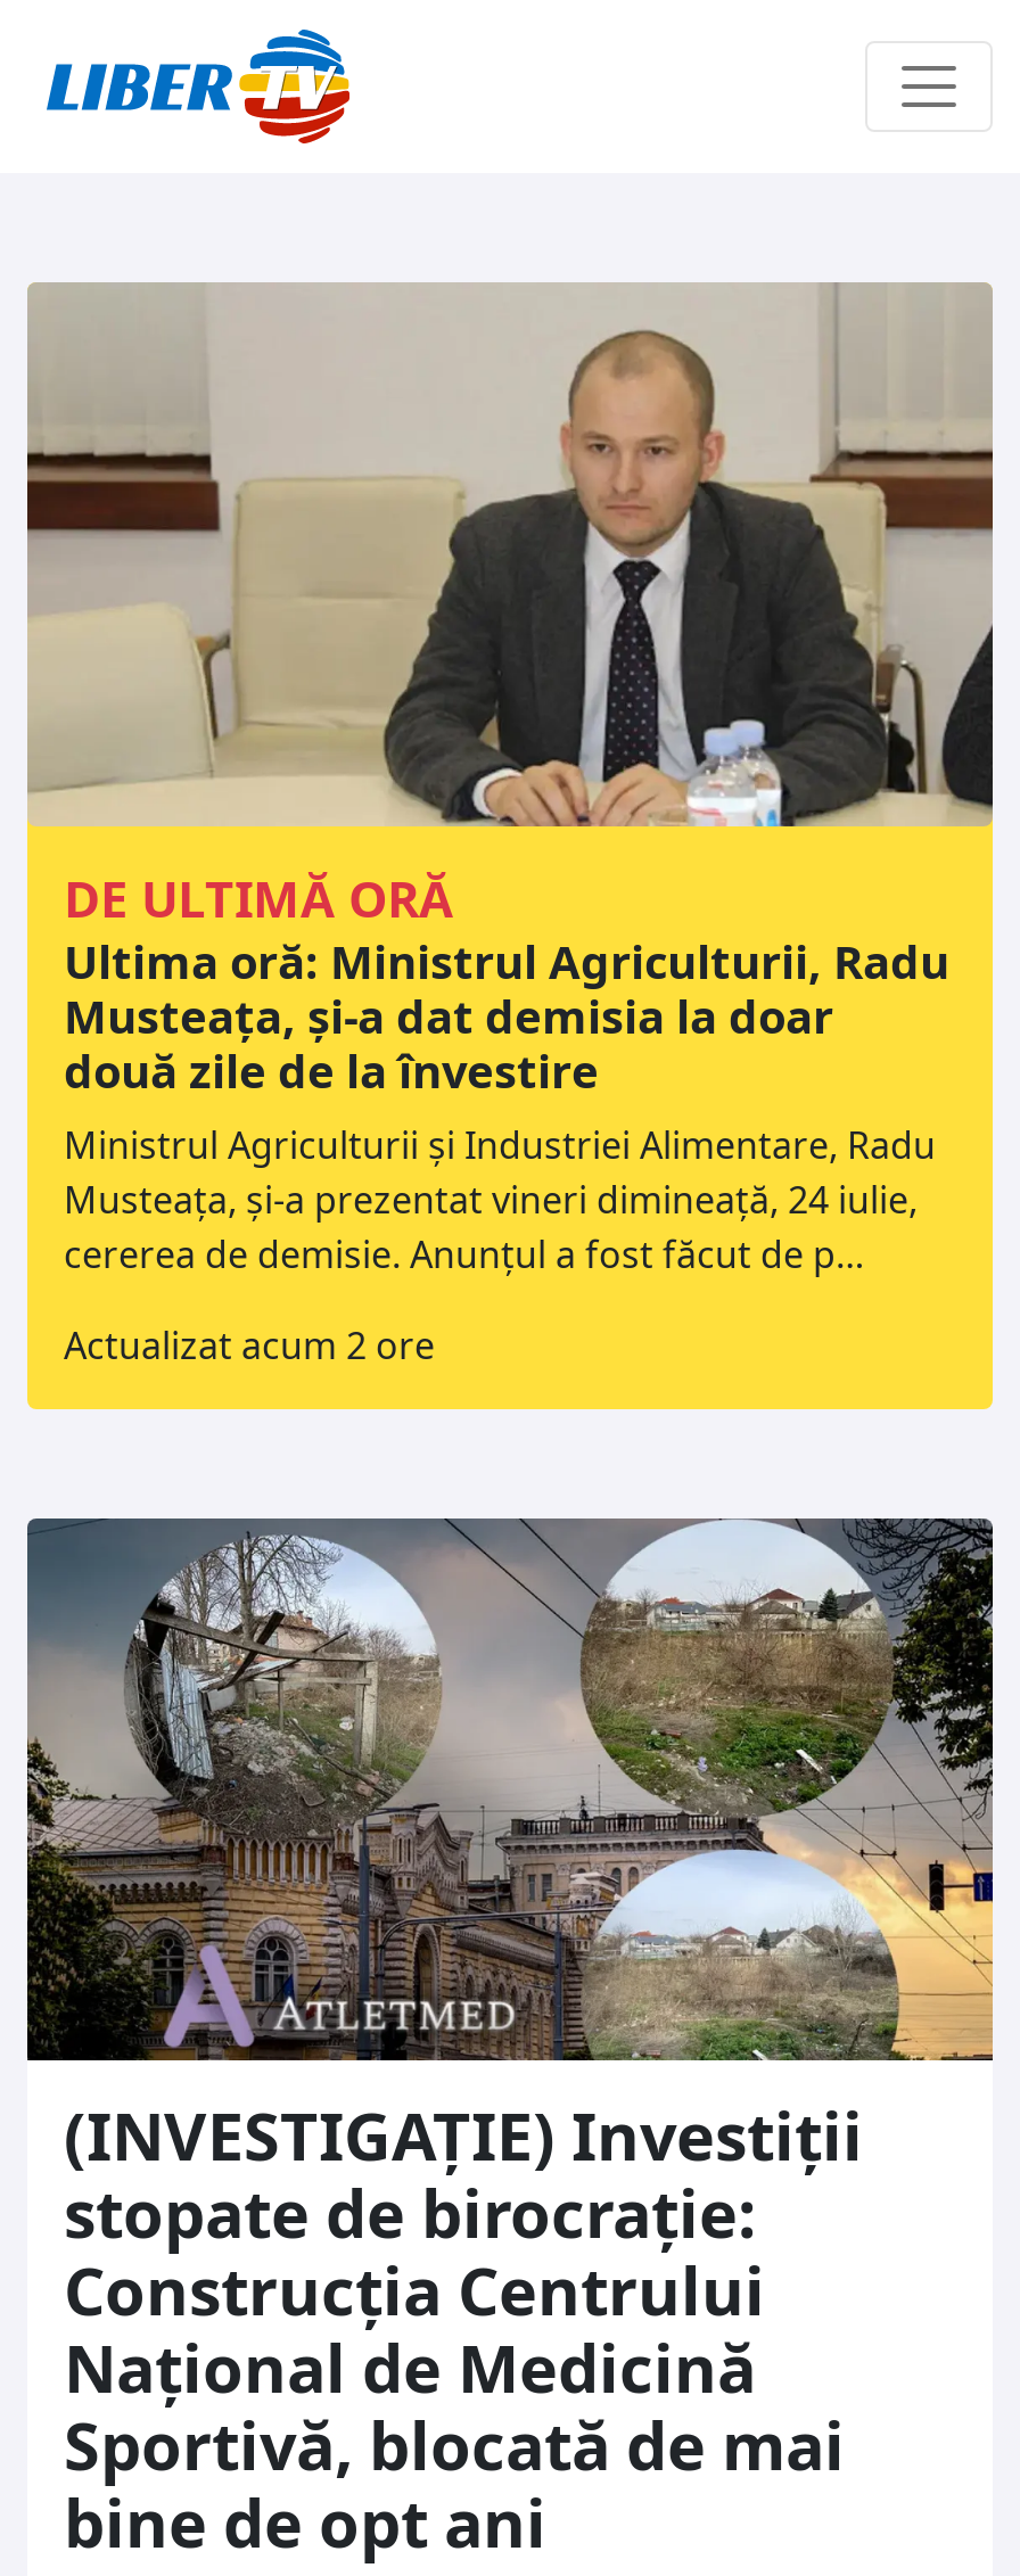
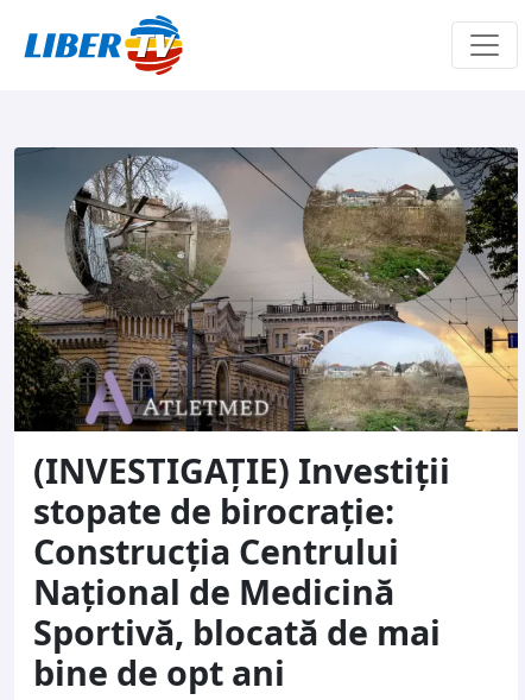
- [image]
- DE ULTIMĂ ORĂ
- Ultima oră: Ministrul Agriculturii, Radu
- Musteața, și-a dat demisia la doar
- două zile de la învestire
- Ministrul Agriculturii și Industriei Alimentare, Radu
- Musteața, și-a prezentat vineri dimineață, 24 iulie,
- cererea de demisie. Anunțul a fost făcut de p…
- Actualizat acum 2 ore
